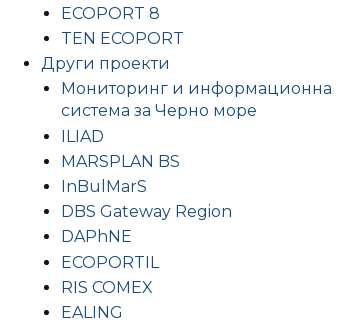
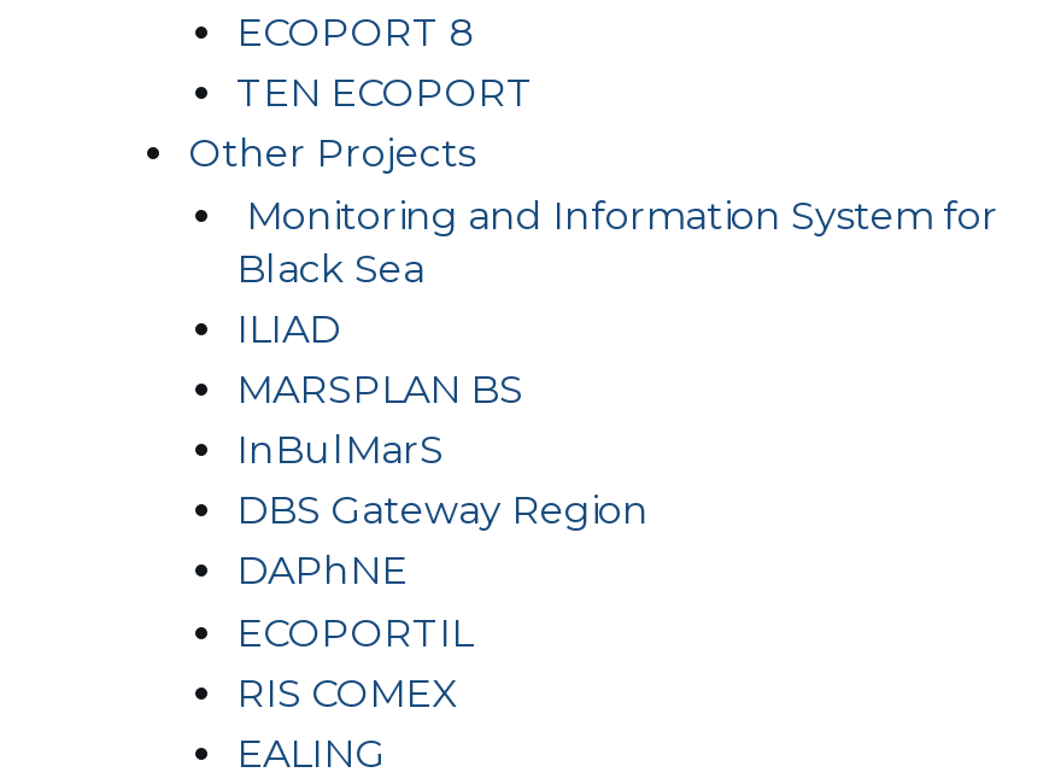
- Други проекти
- Мониторинг и информационна
- система за Черно море
+ Other Projects
+ Monitoring and Information System for
+ Black Sea
